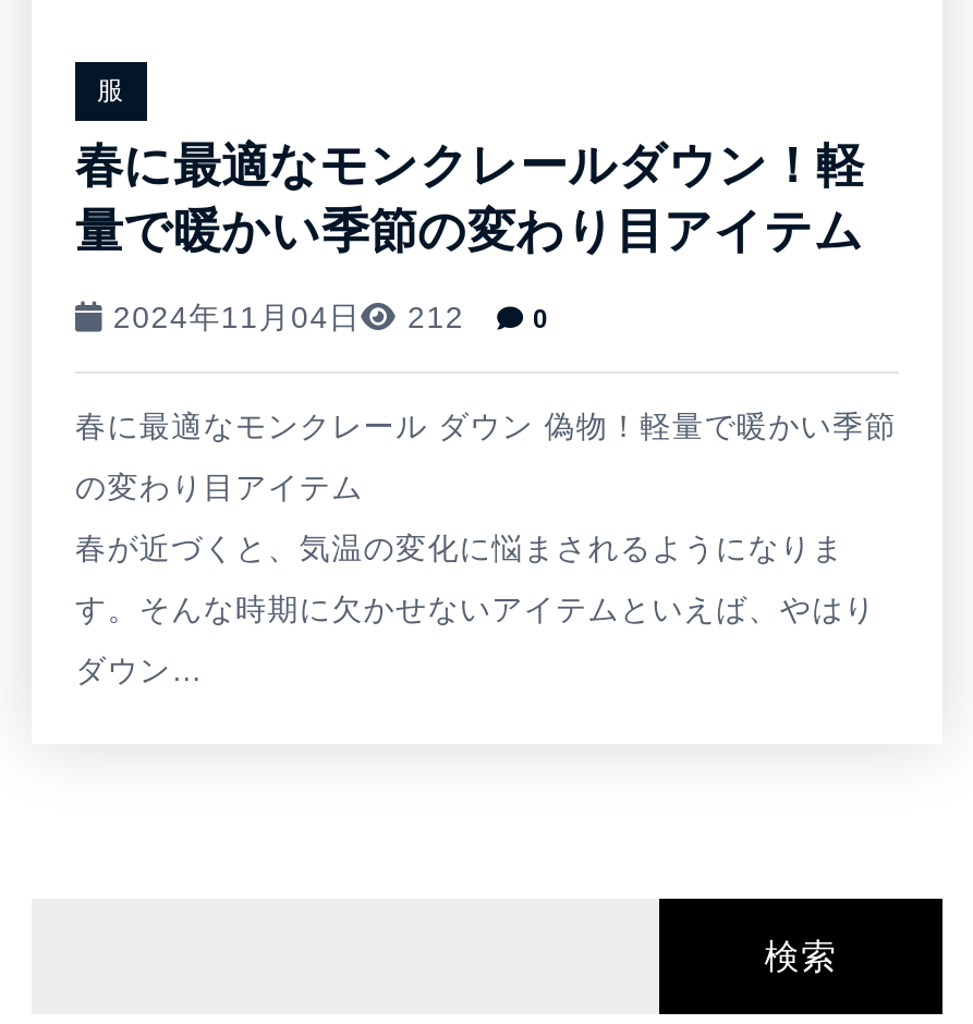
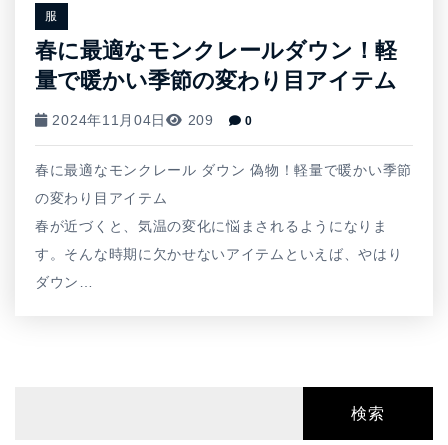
- 2024年11月04日 212 0
+ 2024年11月04日 209 0
